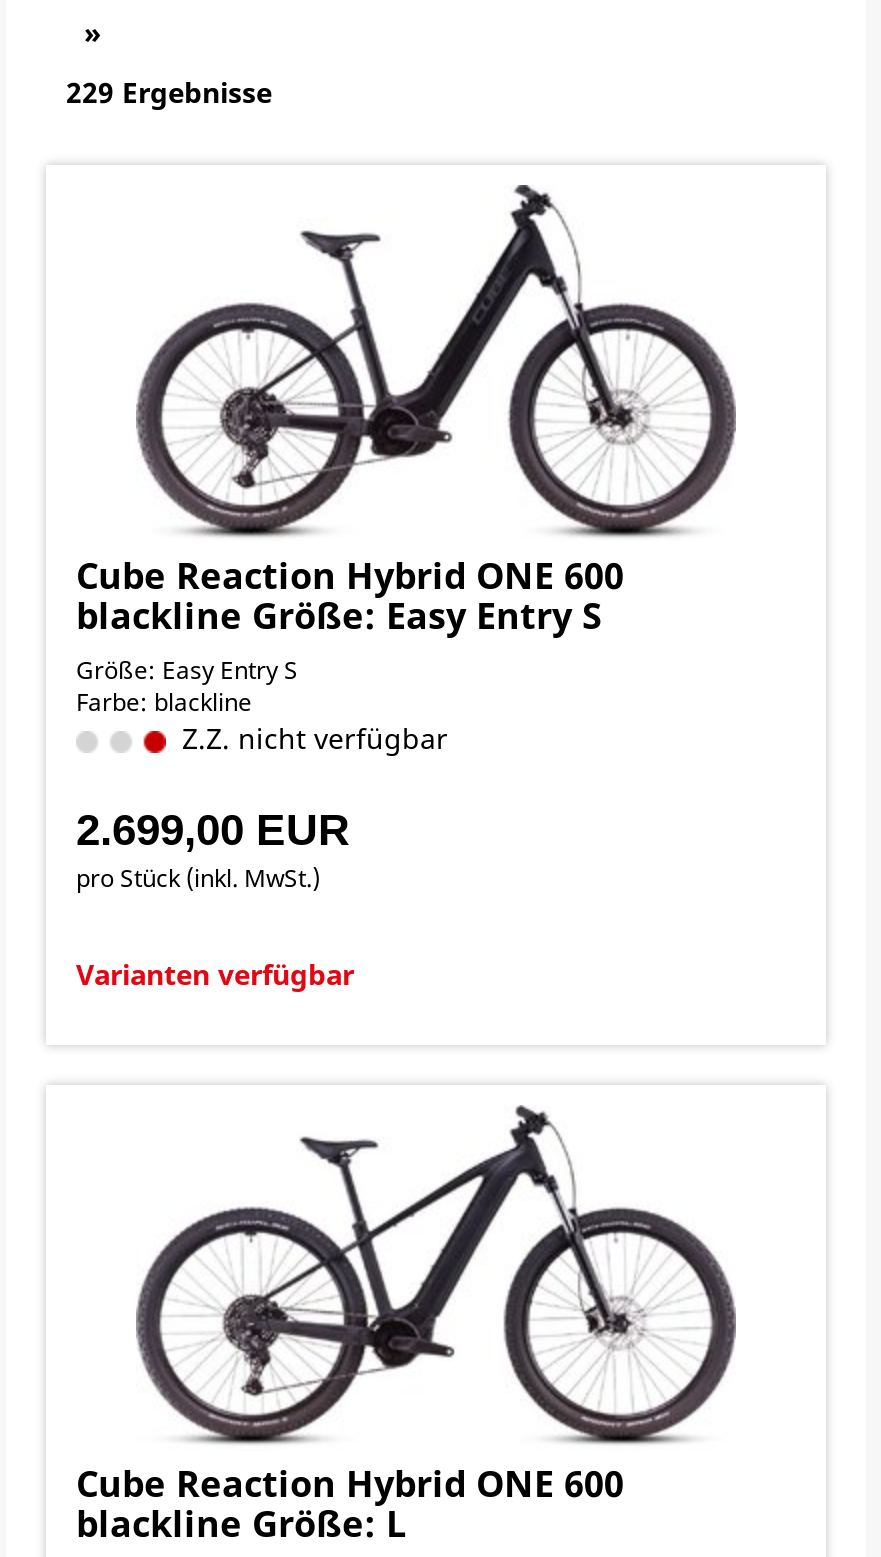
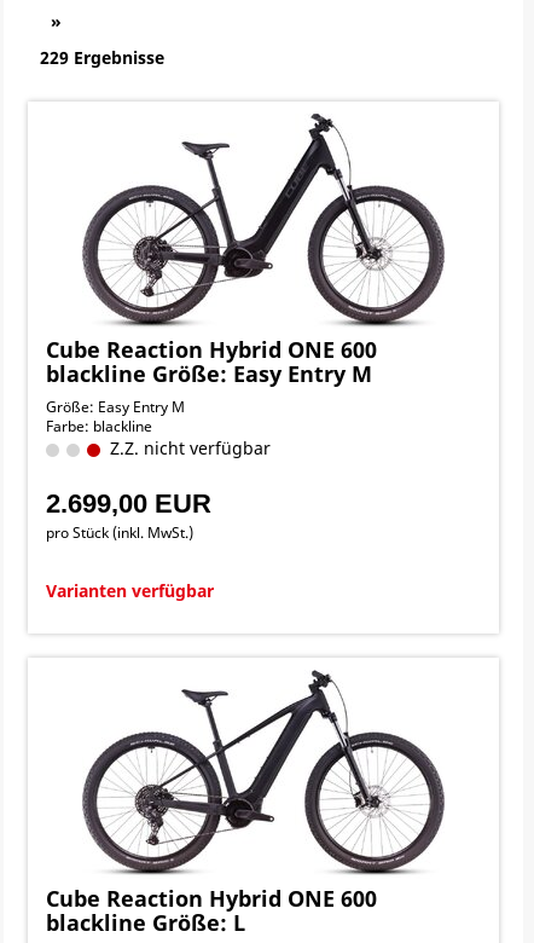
- blackline Größe: Easy Entry S
+ blackline Größe: Easy Entry M

- Größe: Easy Entry S
+ Größe: Easy Entry M
